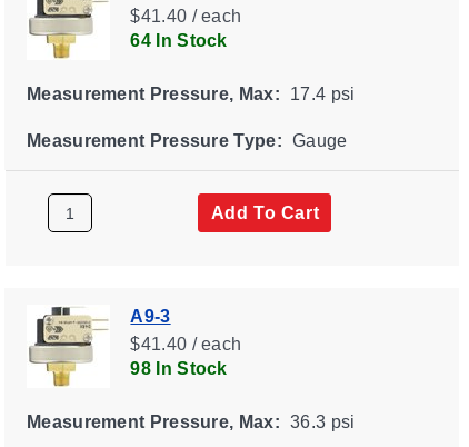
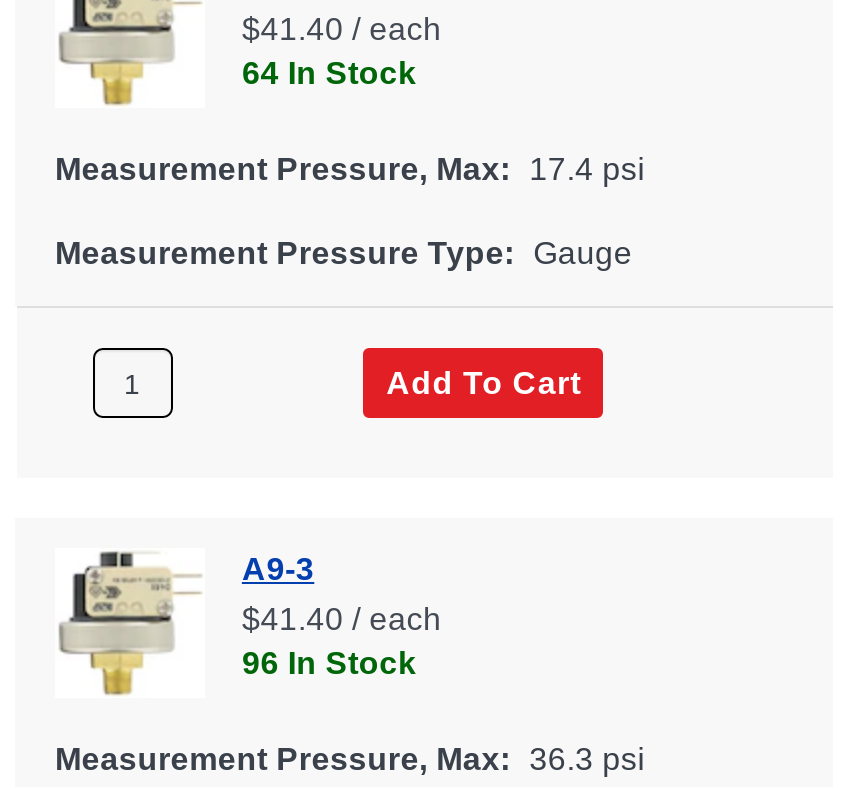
- 98 In Stock
+ 96 In Stock
